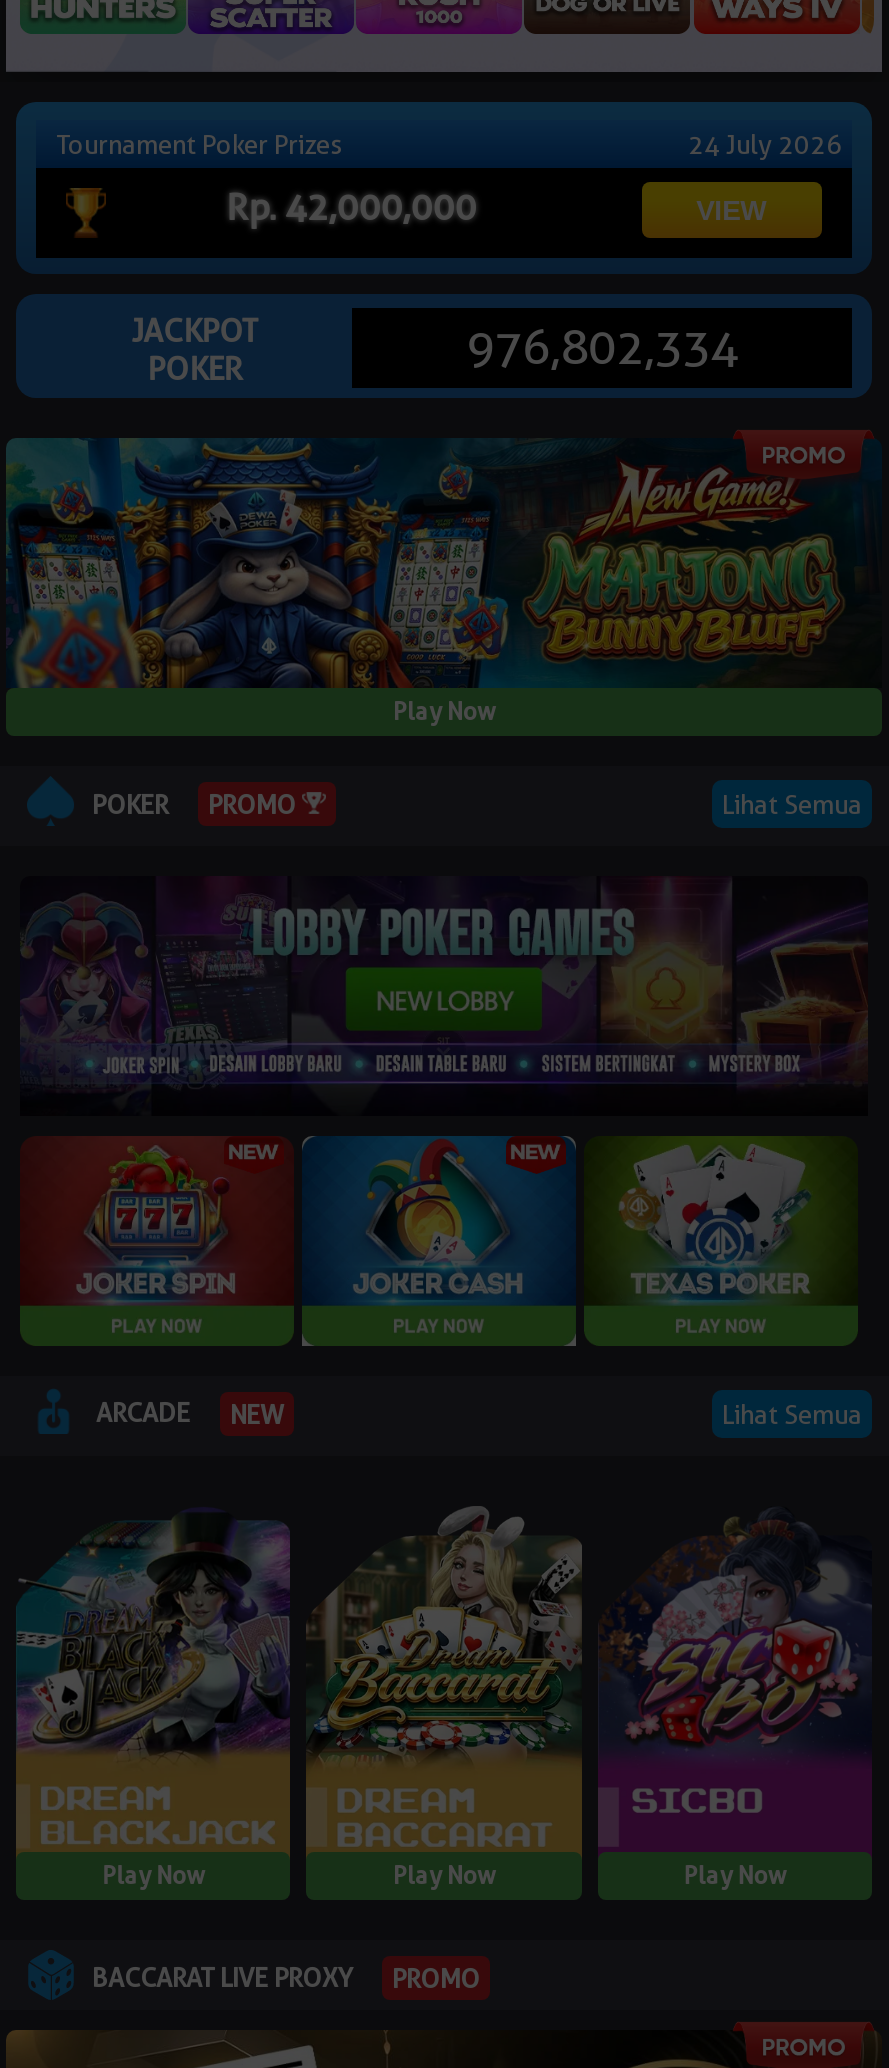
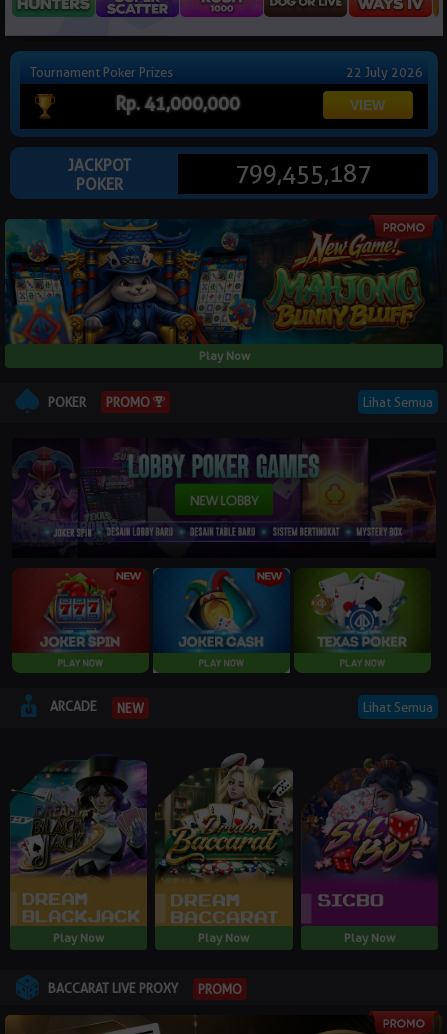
- 24 July 2026
+ 22 July 2026

- Rp. 42,000,000
+ Rp. 41,000,000

- 976,802,334
+ 799,455,187
